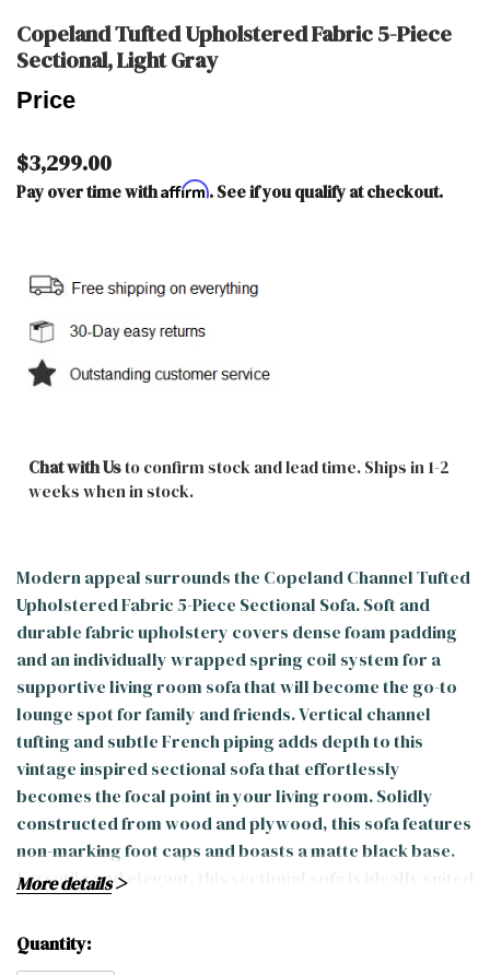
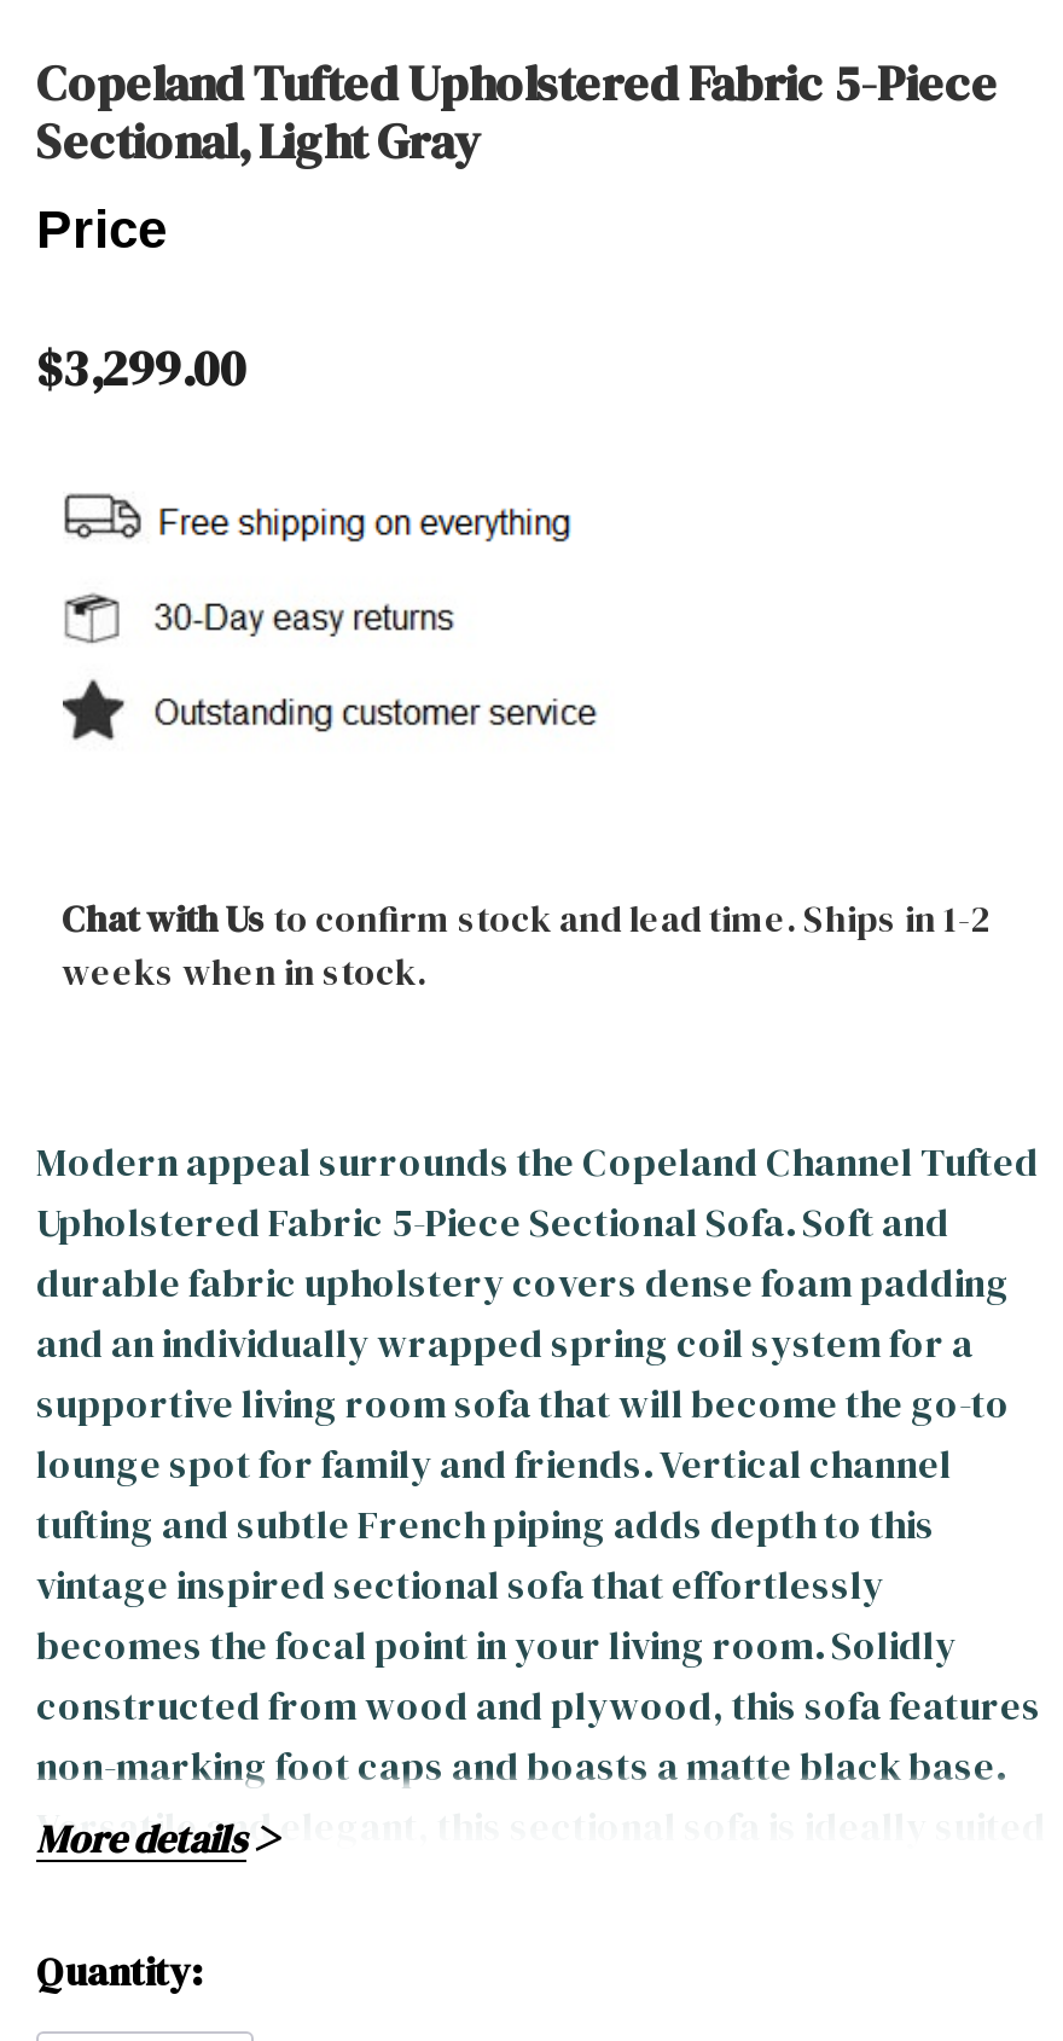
- Pay over time withAffirm. See if you qualify at checkout.
